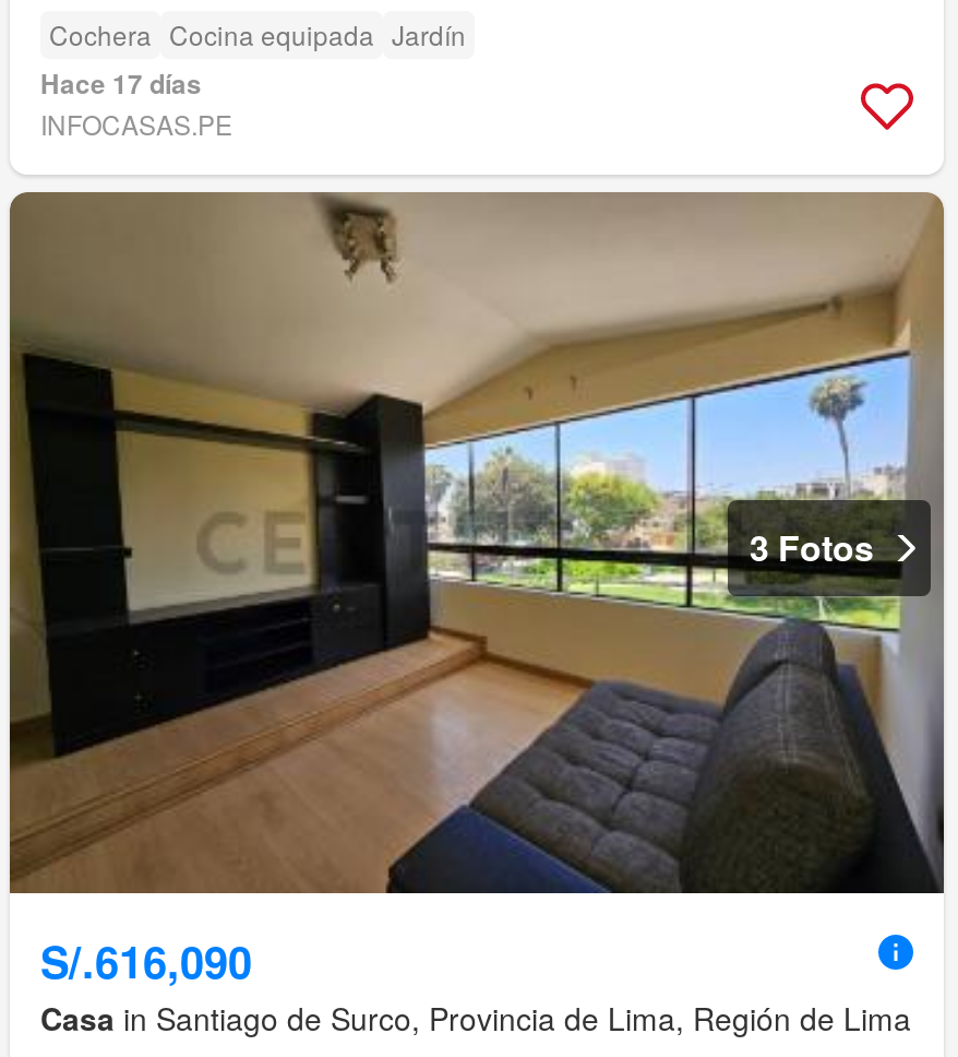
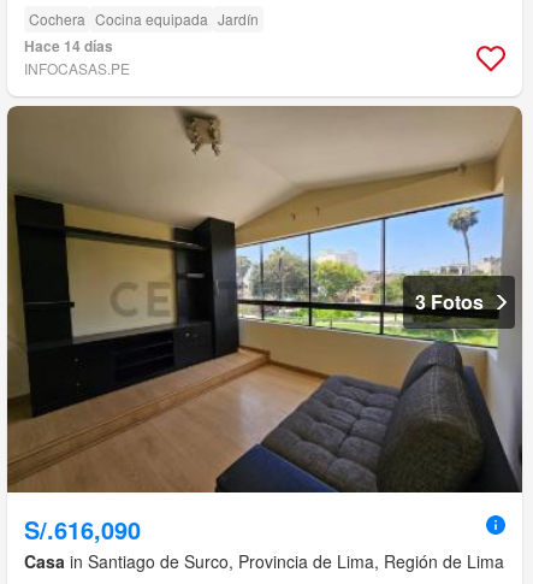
- Hace 17 días
+ Hace 14 días
